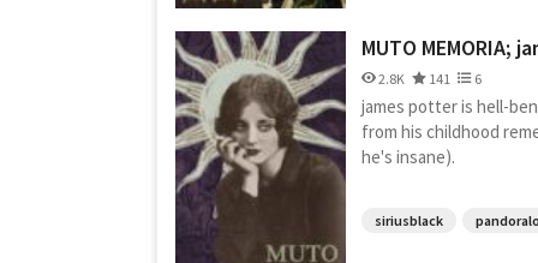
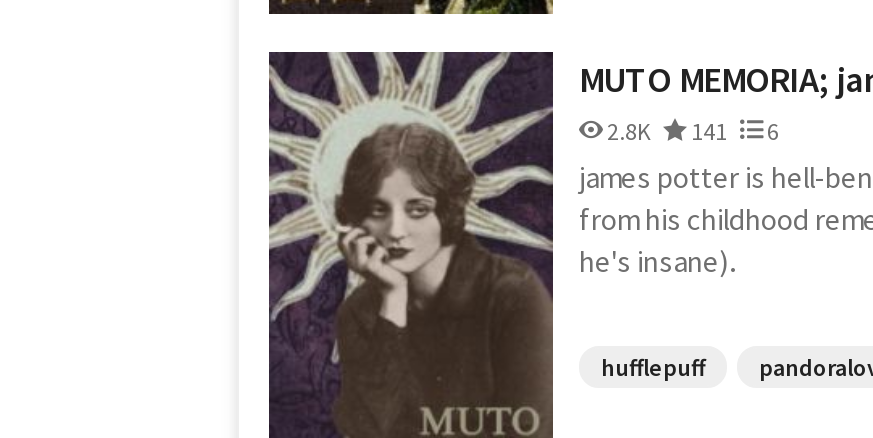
- siriusblack
+ hufflepuff
